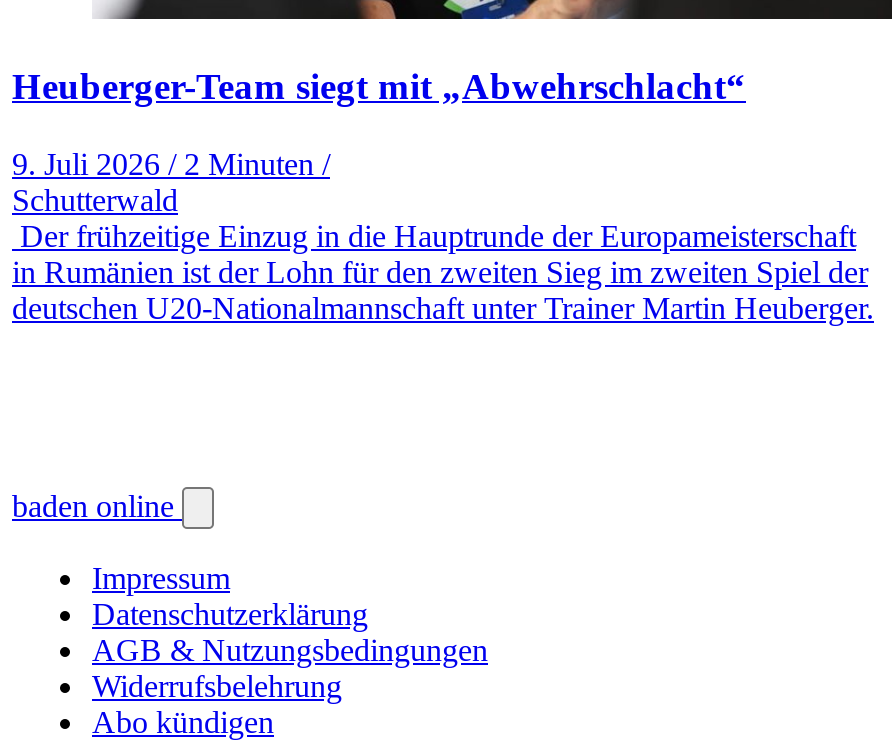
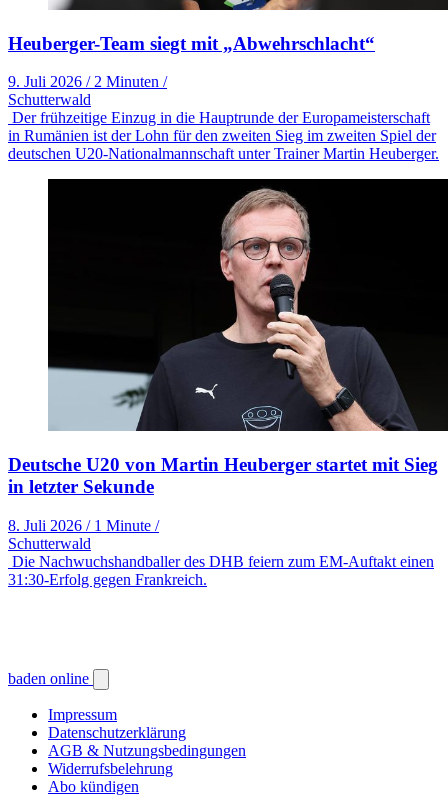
+ [image]
+ Deutsche U20 von Martin Heuberger startet mit Sieg
+ in letzter Sekunde
+ 8. Juli 2026 / 1 Minute /
+ Schutterwald
+ Die Nachwuchshandballer des DHB feiern zum EM-Auftakt einen
+ 31:30-Erfolg gegen Frankreich.
